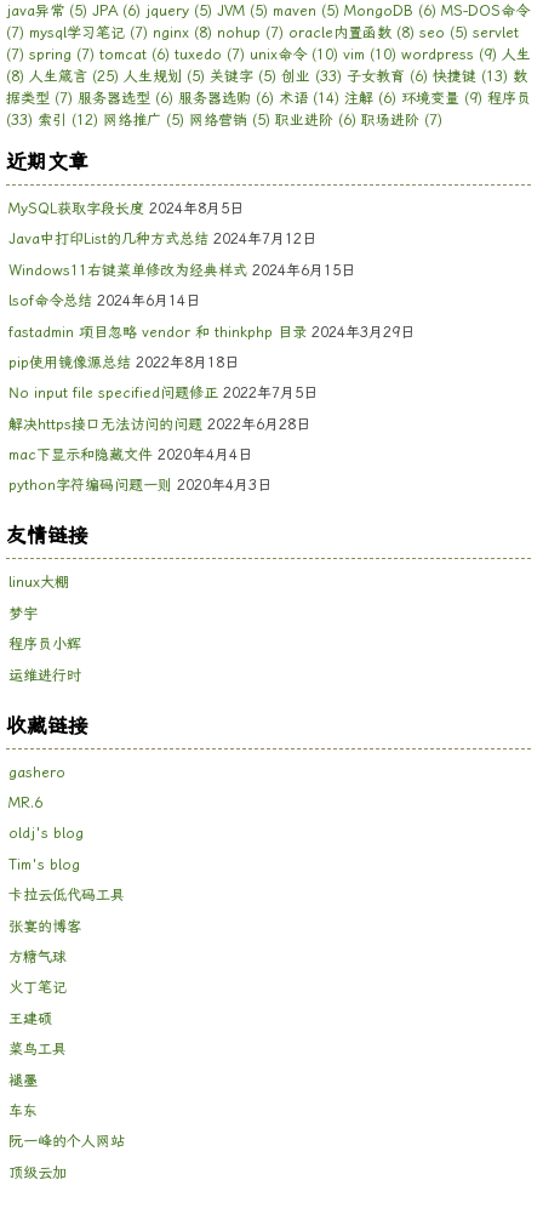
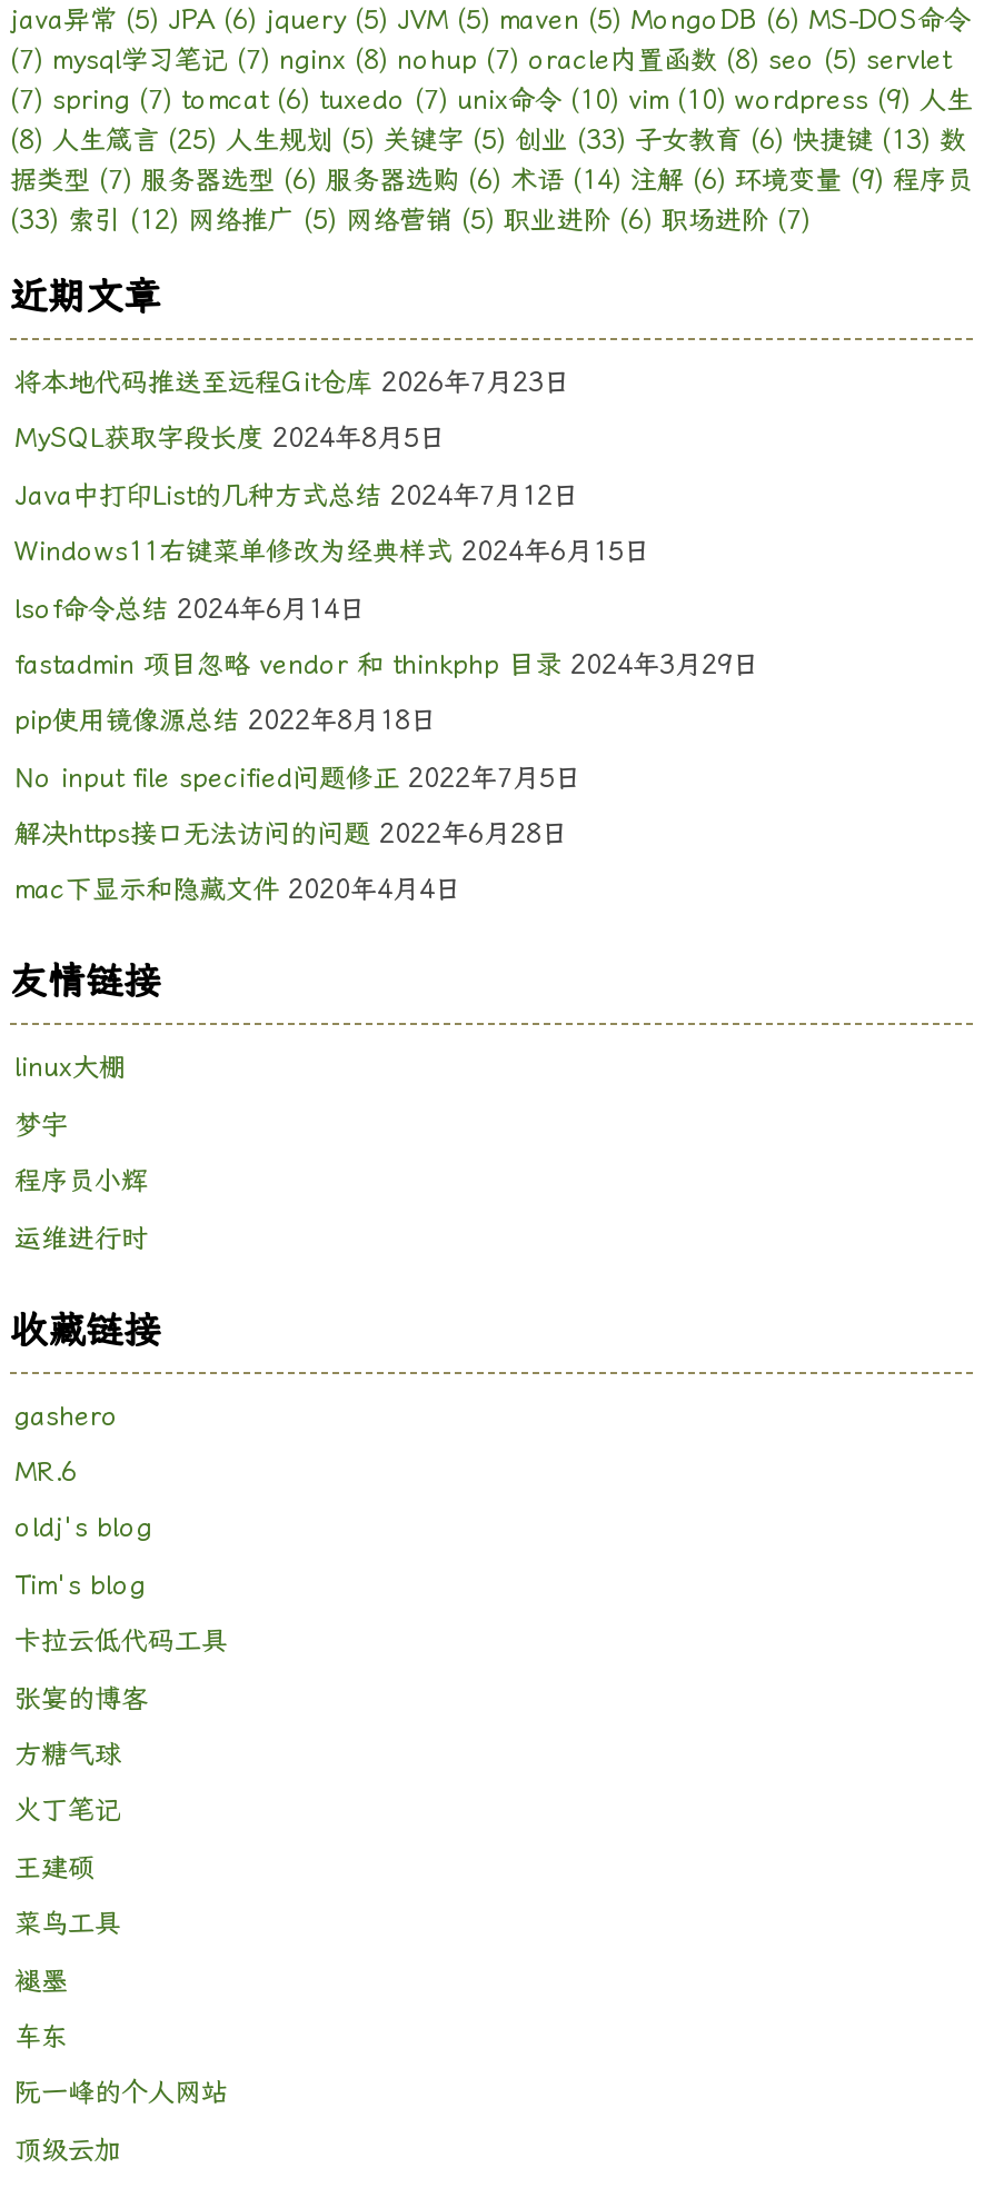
+ 将本地代码推送至远程Git仓库 2026年7月23日

moved down: MySQL获取字段长度 2024年8月5日 | Java中打印List的几种方式总结 2024年7月12日 | Windows11右键菜单修改为经典样式 2024年6月15日 | ... | 解决https接口无法访问的问题 2022年6月28日 | mac下显示和隐藏文件 2020年4月4日

- python字符编码问题一则 2020年4月3日
